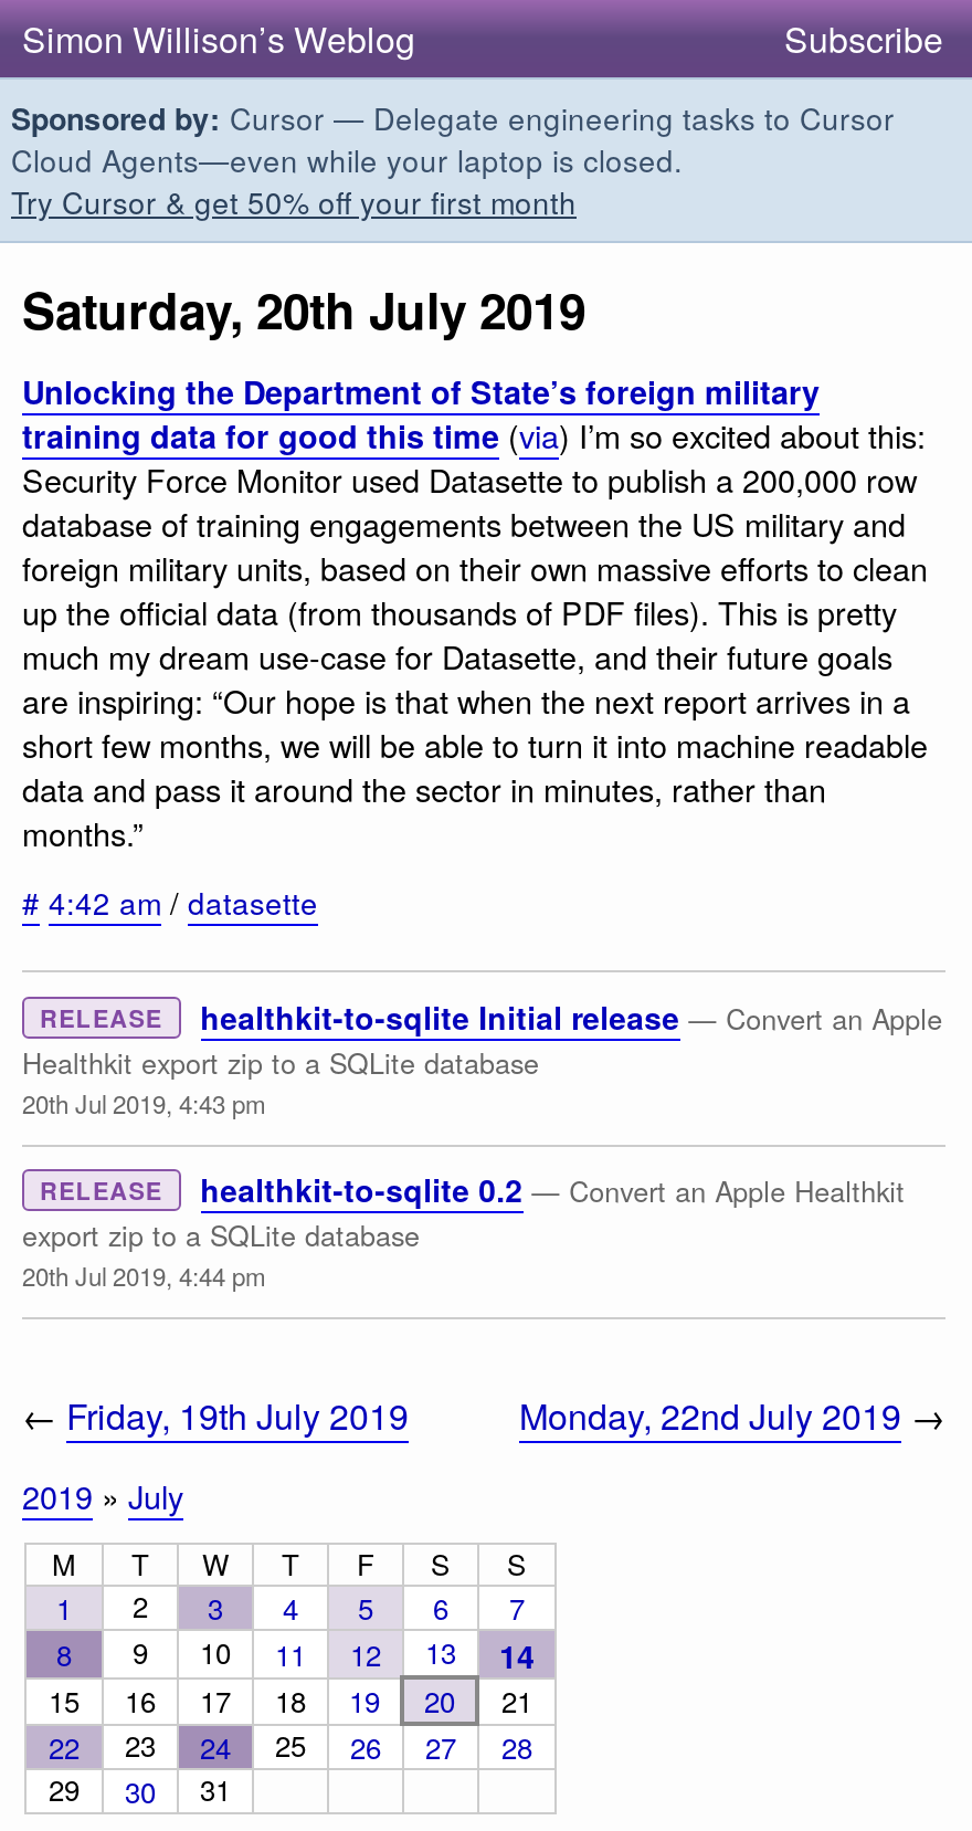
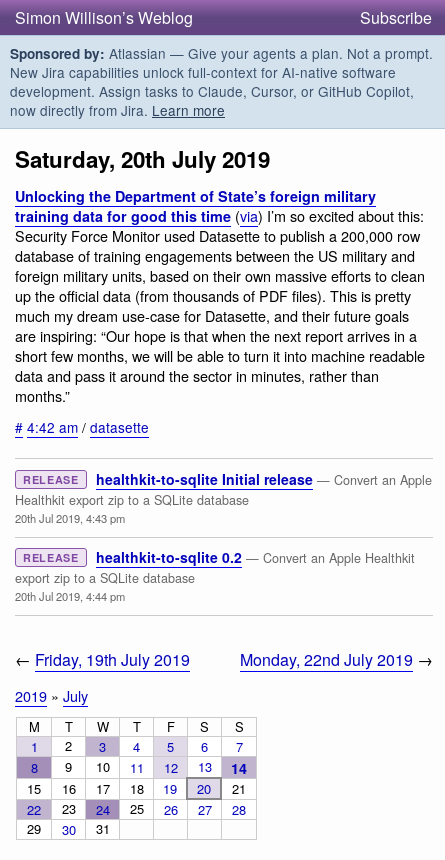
- Sponsored by: Cursor — Delegate engineering tasks to Cursor
- Cloud Agents—even while your laptop is closed.
- Try Cursor & get 50% off your first month
+ Sponsored by: Atlassian — Give your agents a plan. Not a prompt.
+ New Jira capabilities unlock full-context for AI-native software
+ development. Assign tasks to Claude, Cursor, or GitHub Copilot,
+ now directly from Jira. Learn more
